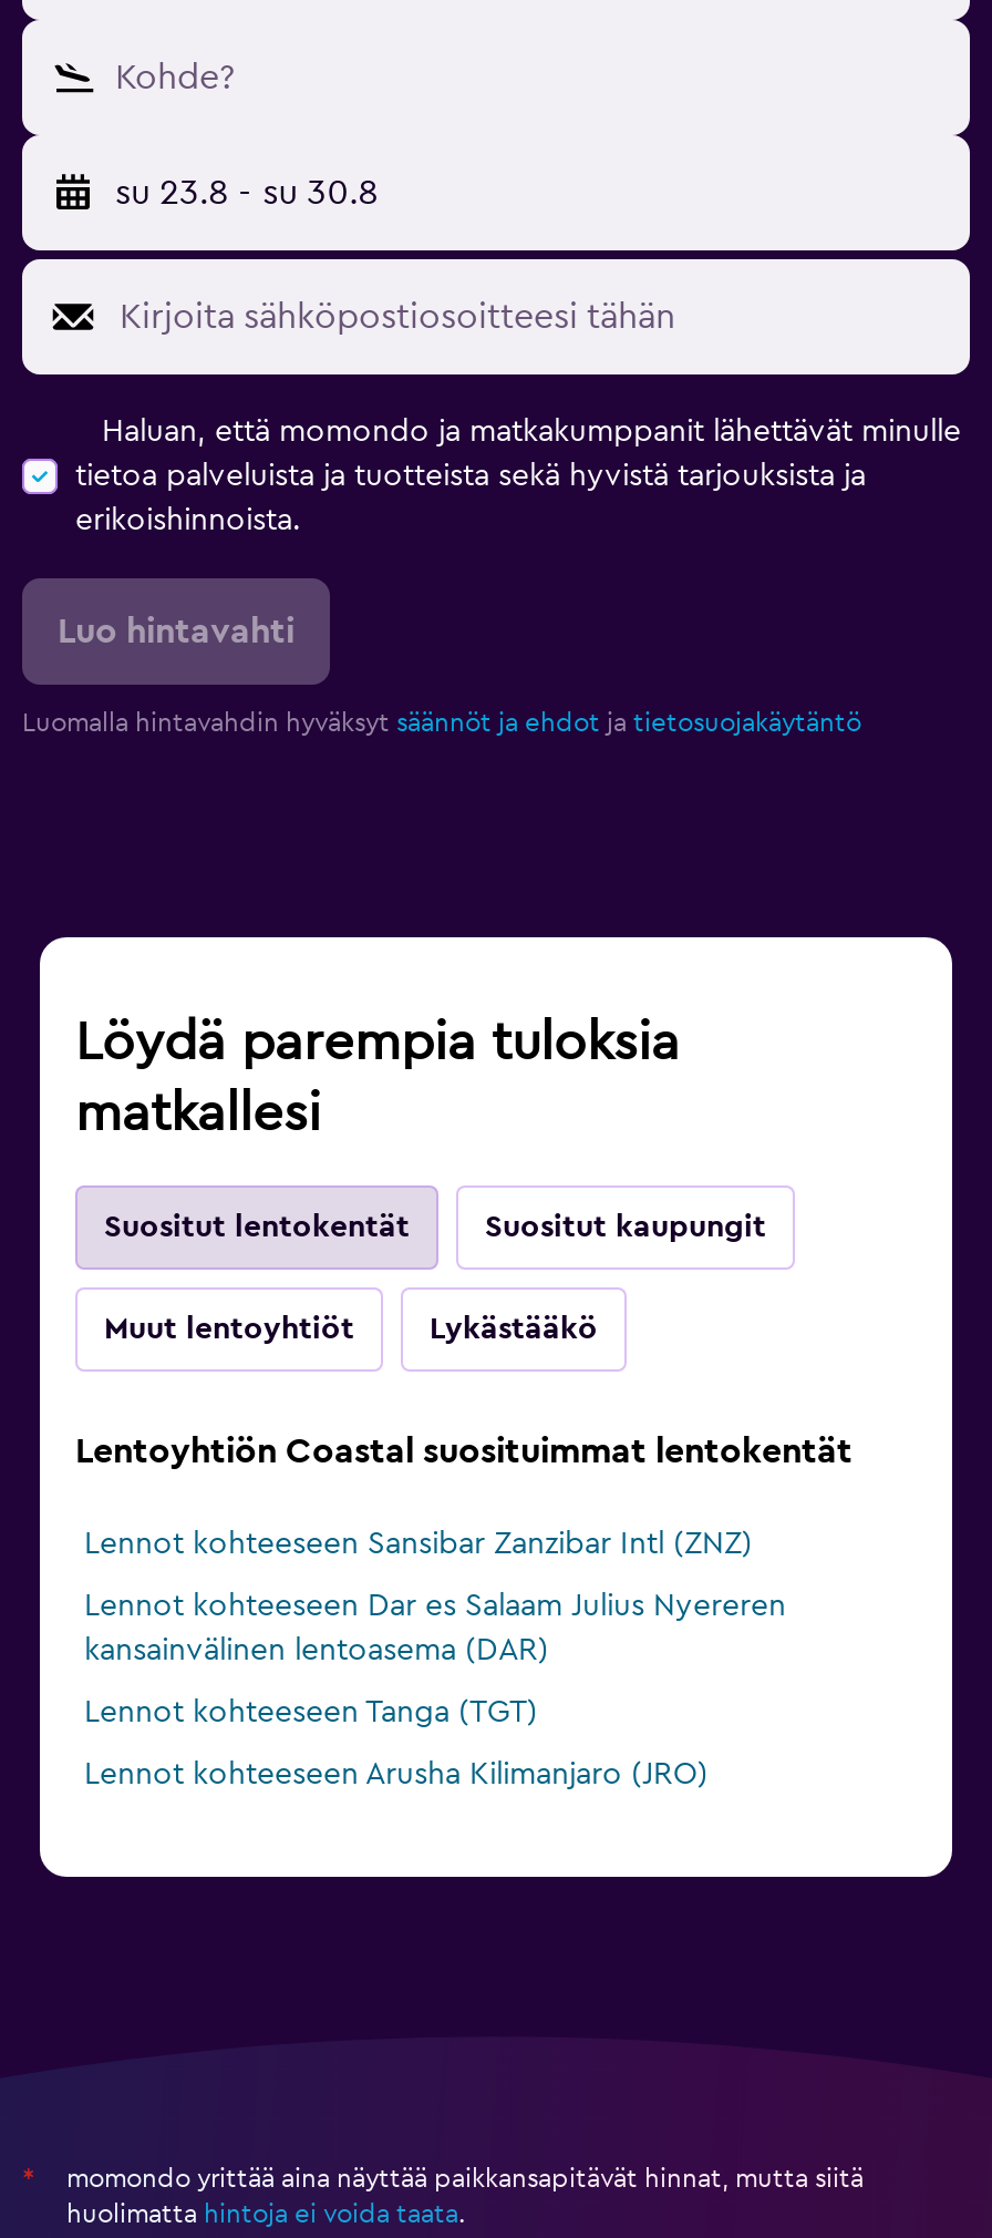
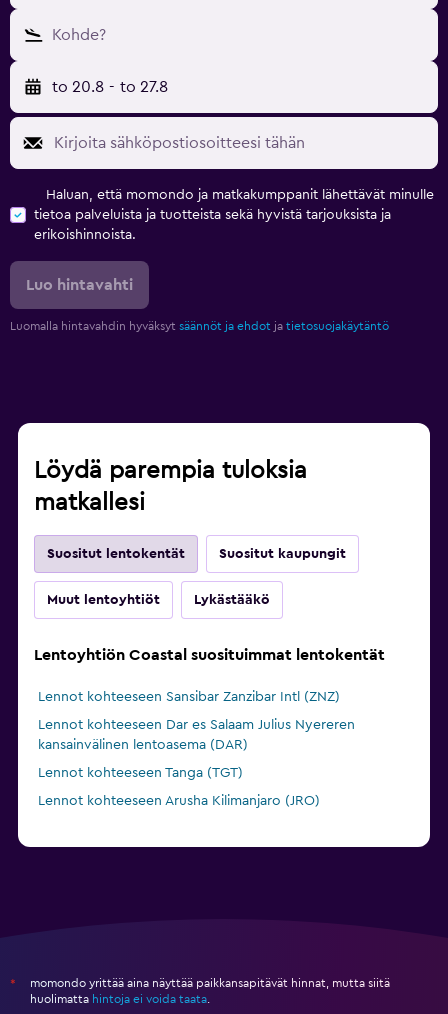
- su 23.8 - su 30.8
+ to 20.8 - to 27.8
